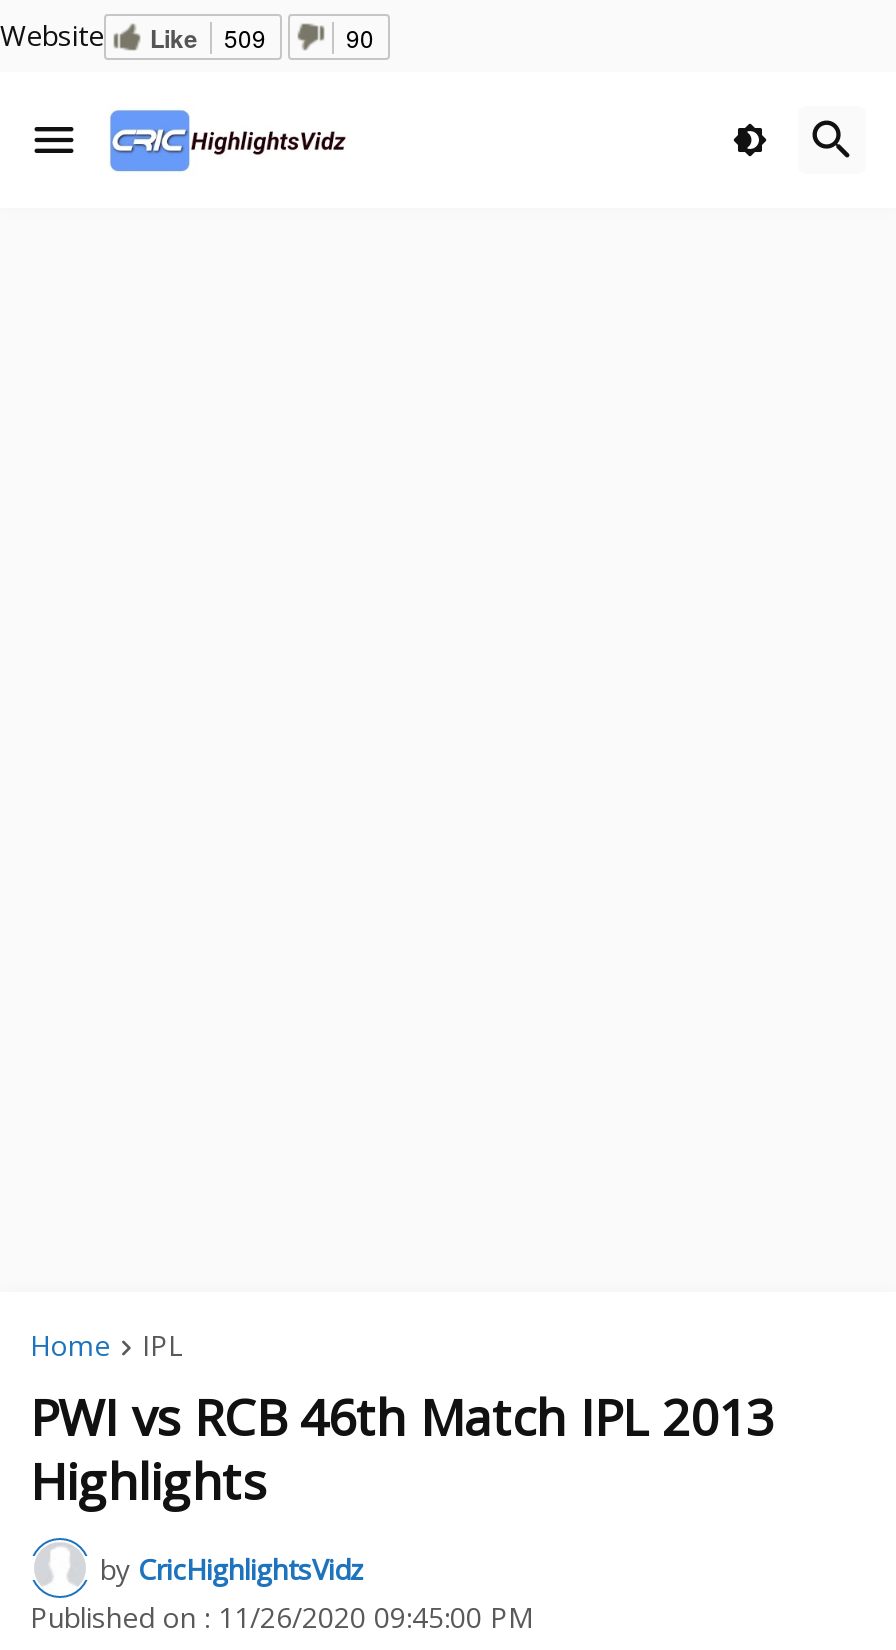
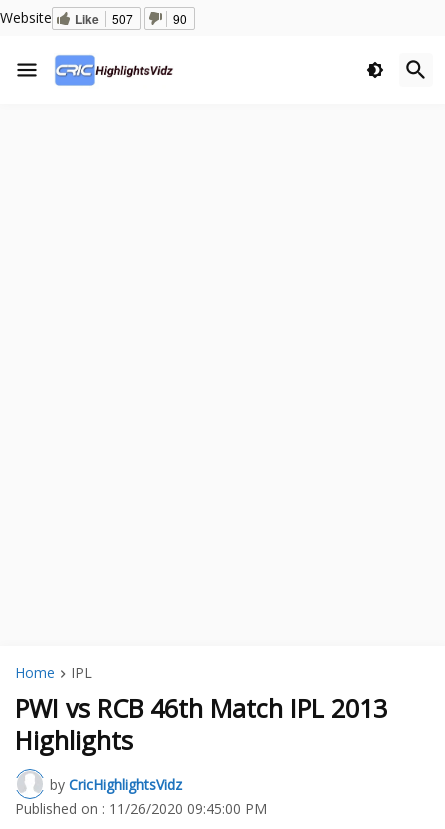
- Website Like 509
+ Website Like 507
